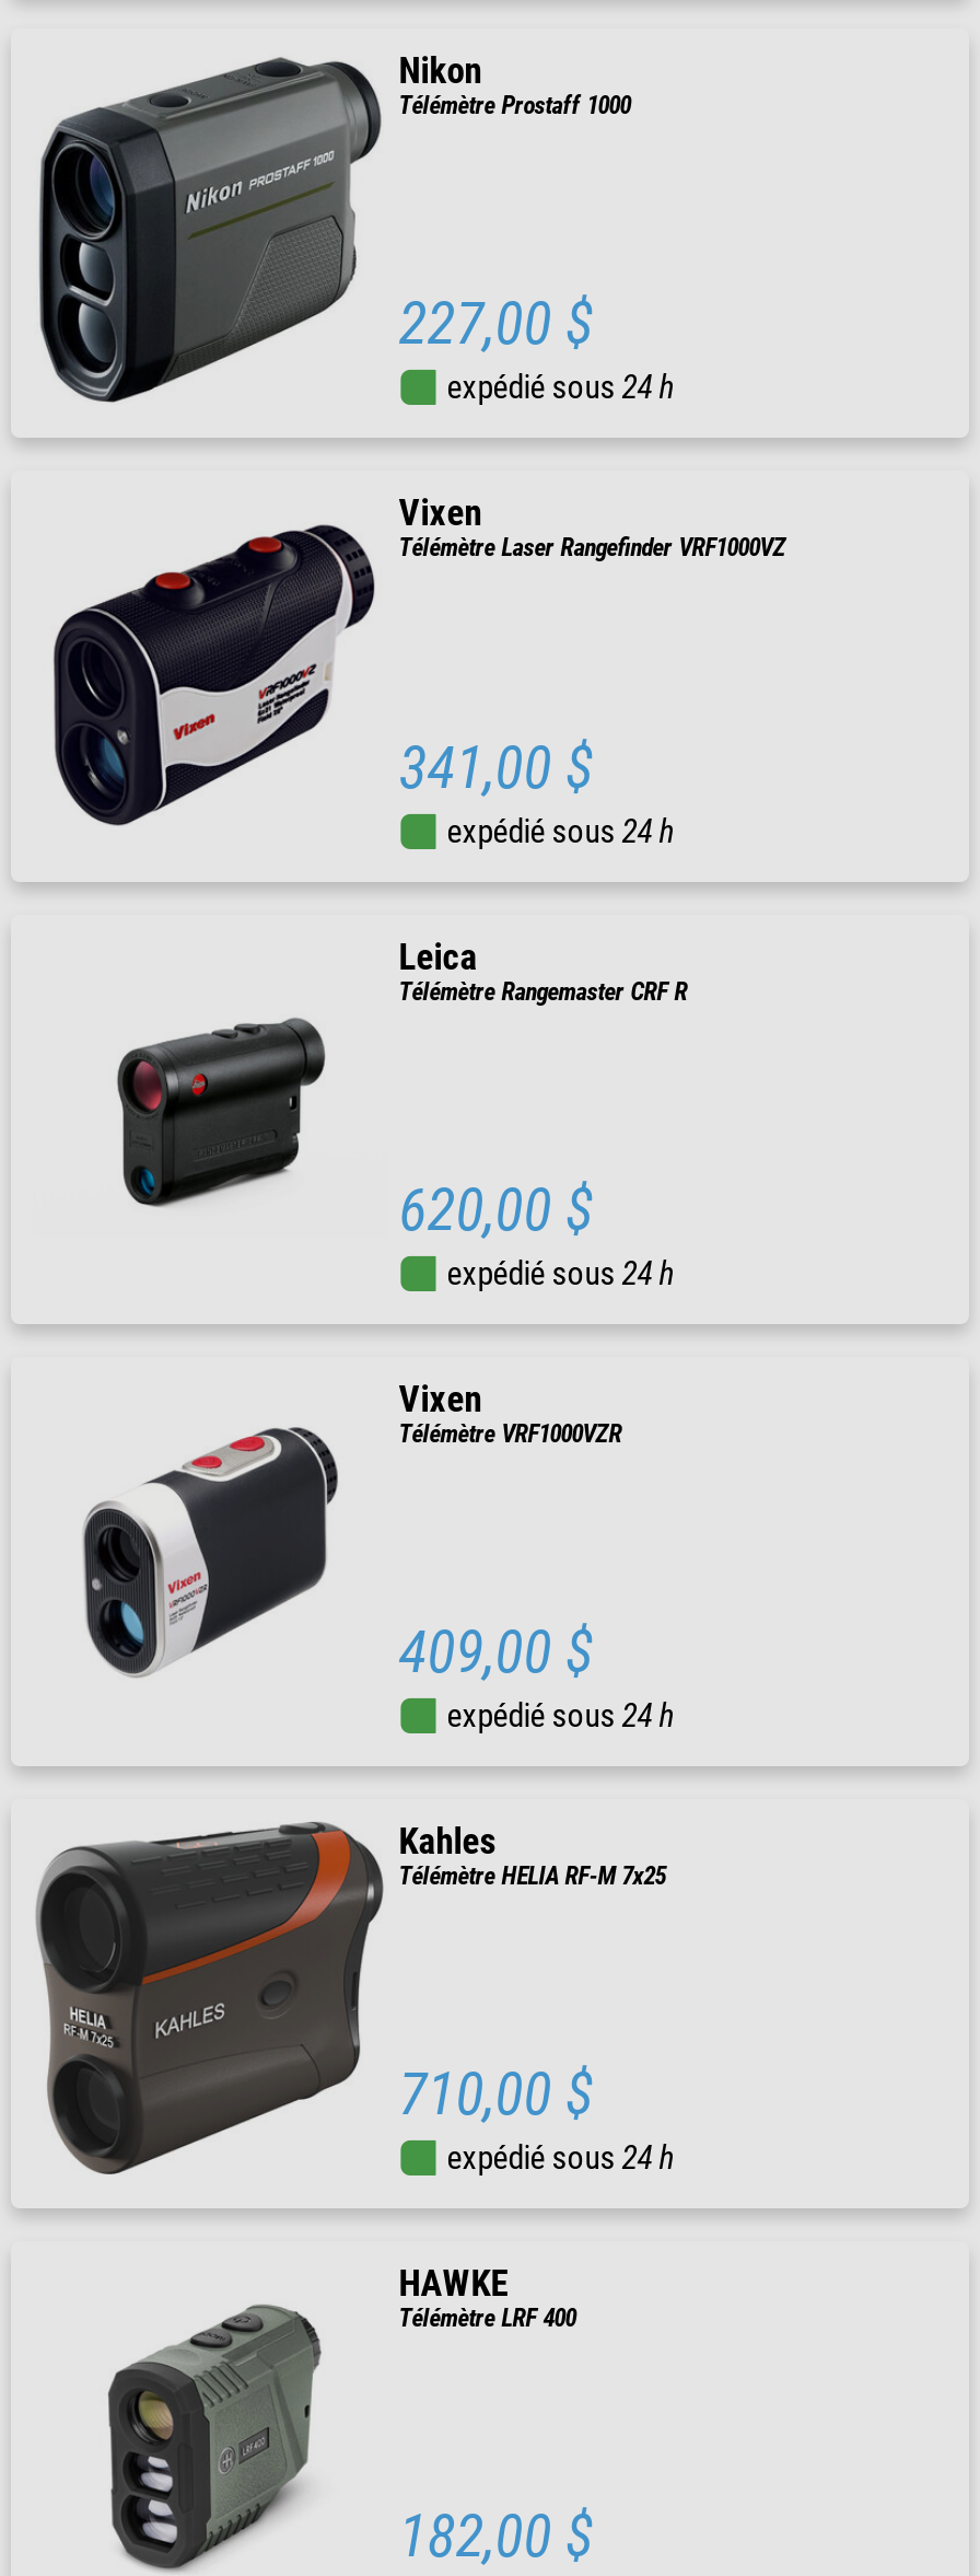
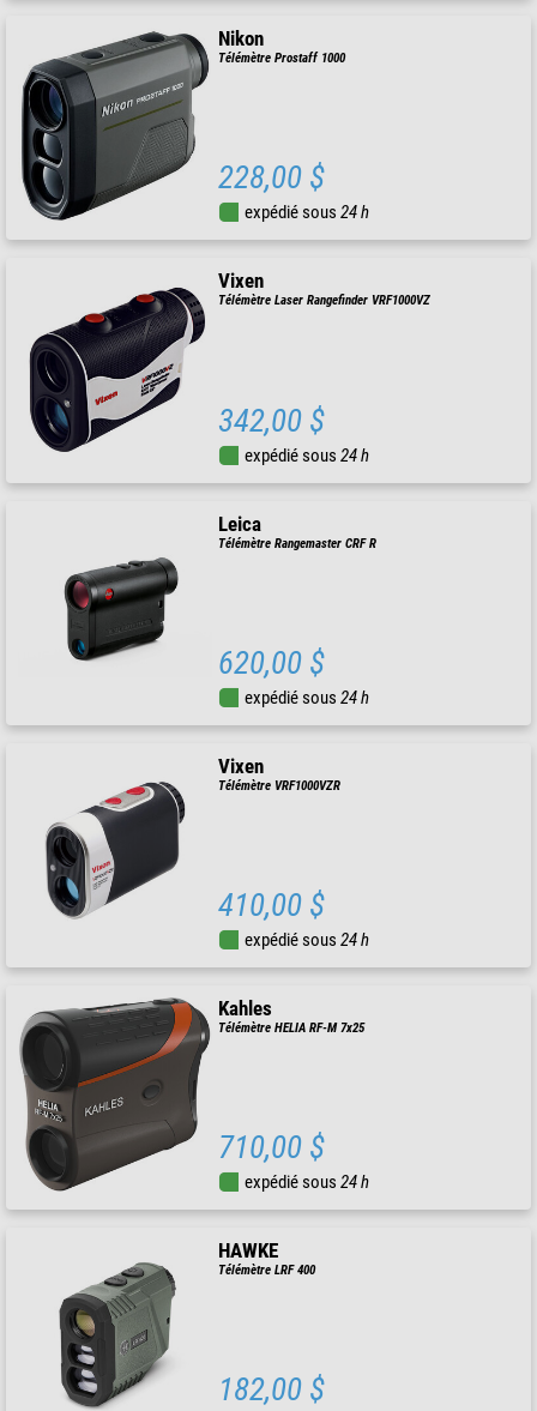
- 227,00 $
+ 228,00 $

- 341,00 $
+ 342,00 $

- 409,00 $
+ 410,00 $
